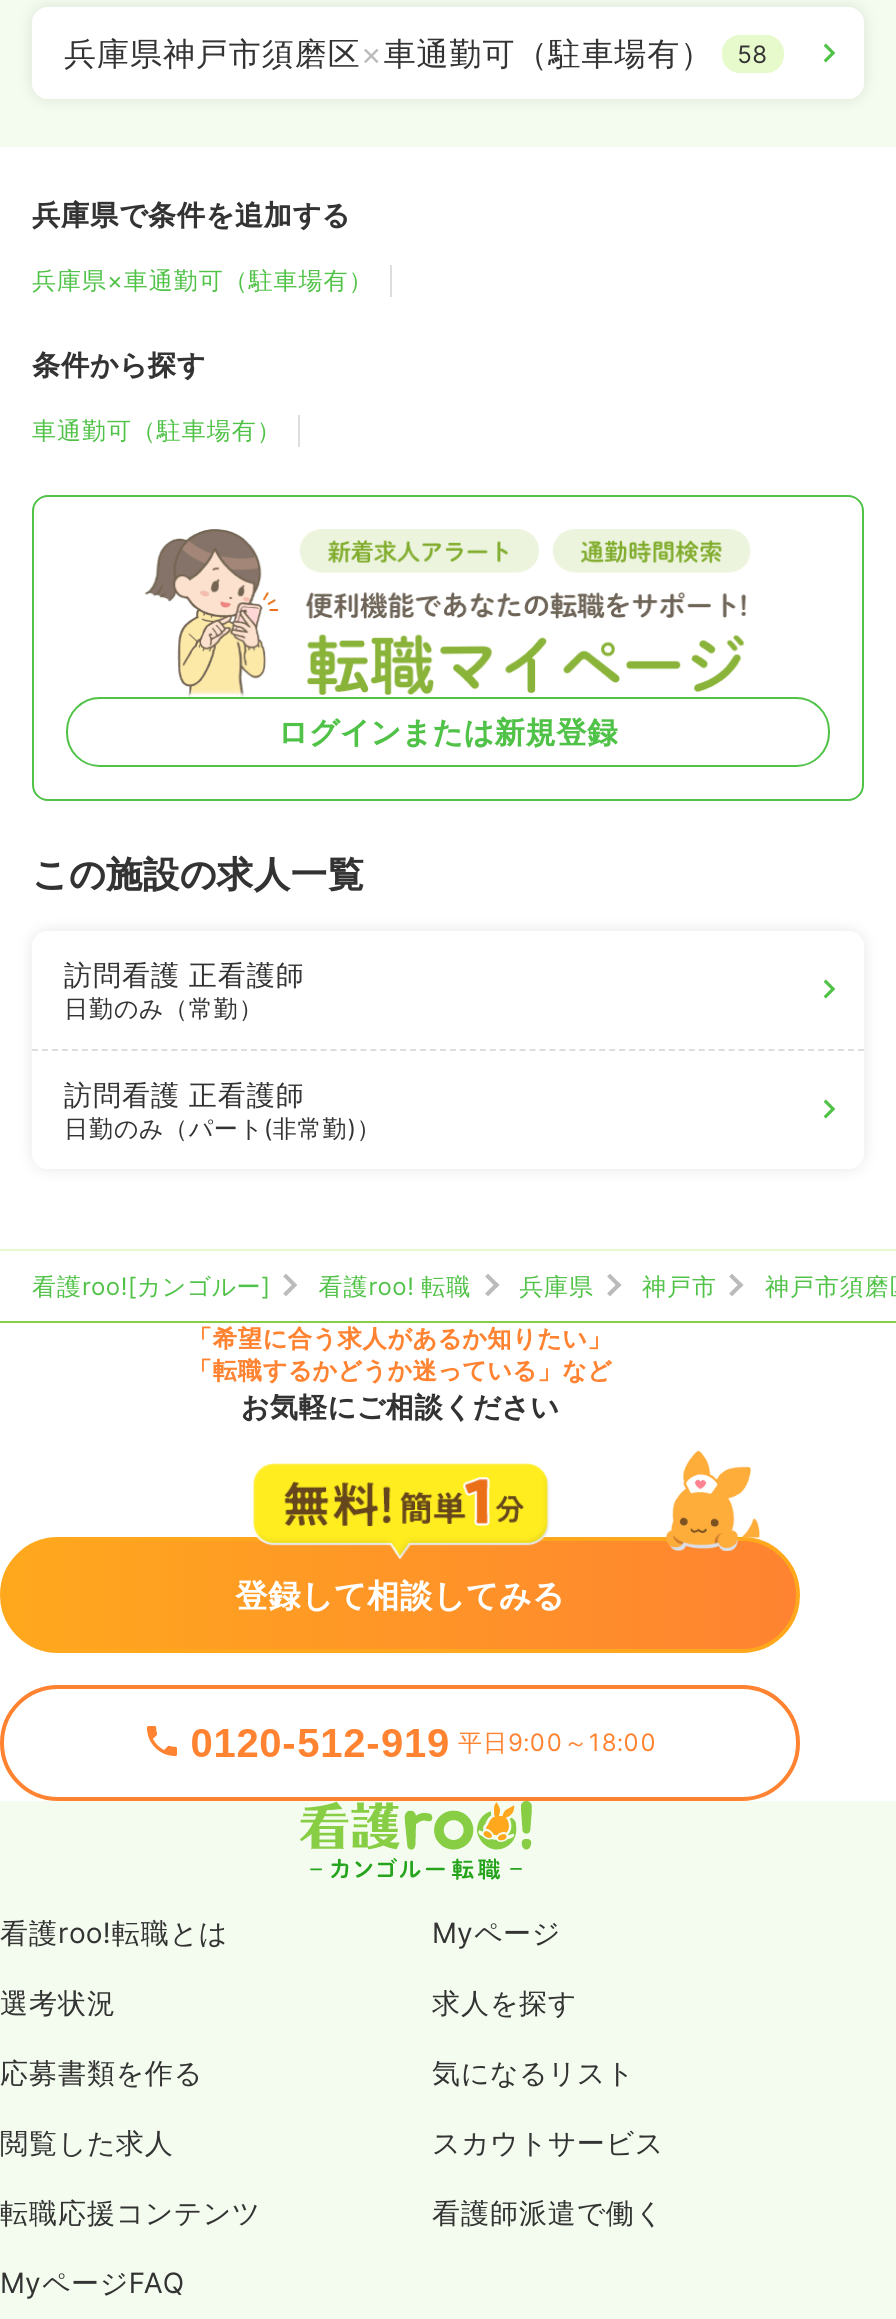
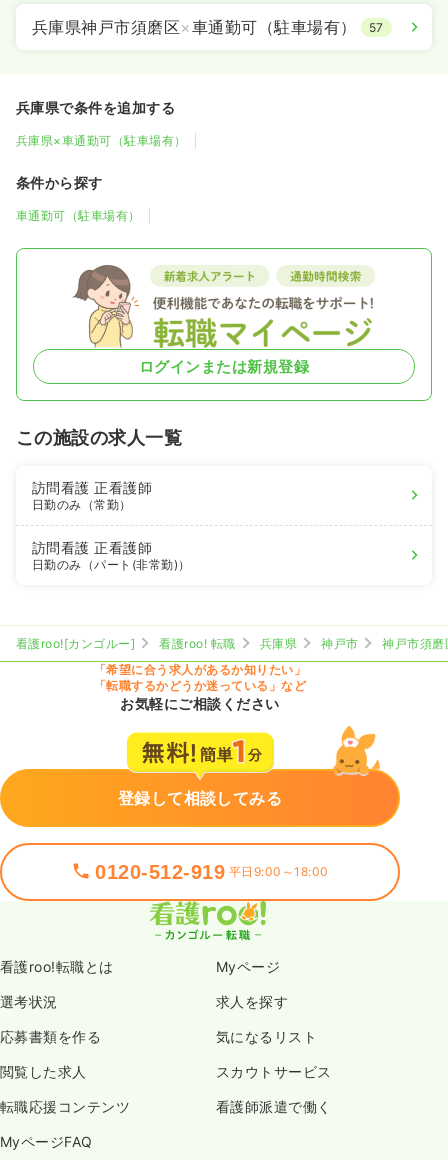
- 兵庫県神戸市須磨区×車通勤可（駐車場有） 58
+ 兵庫県神戸市須磨区×車通勤可（駐車場有） 57
